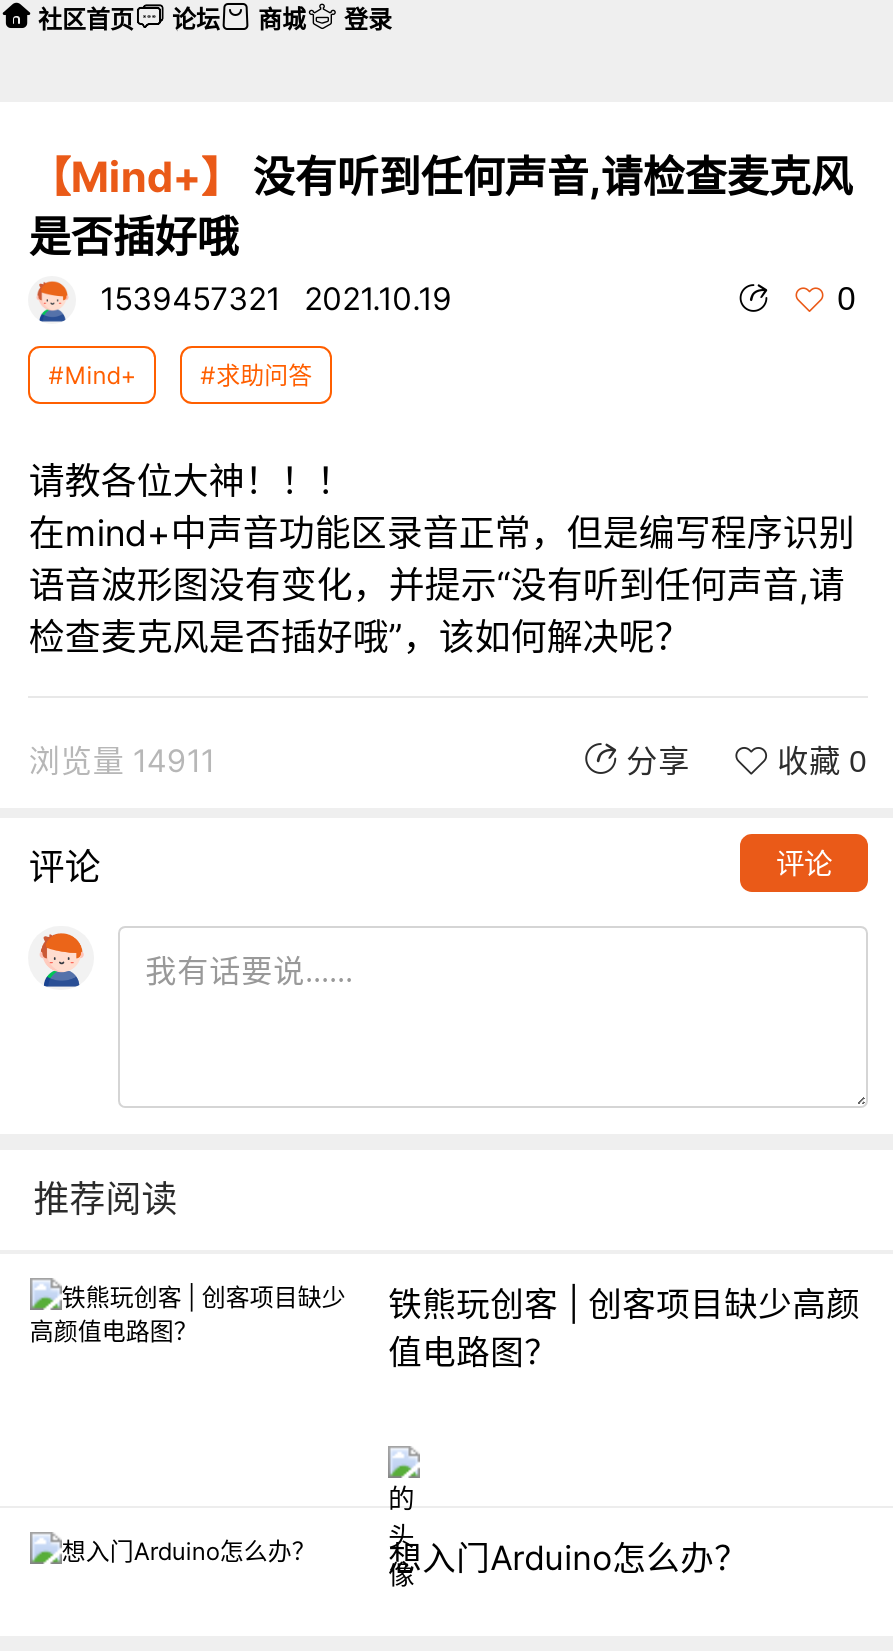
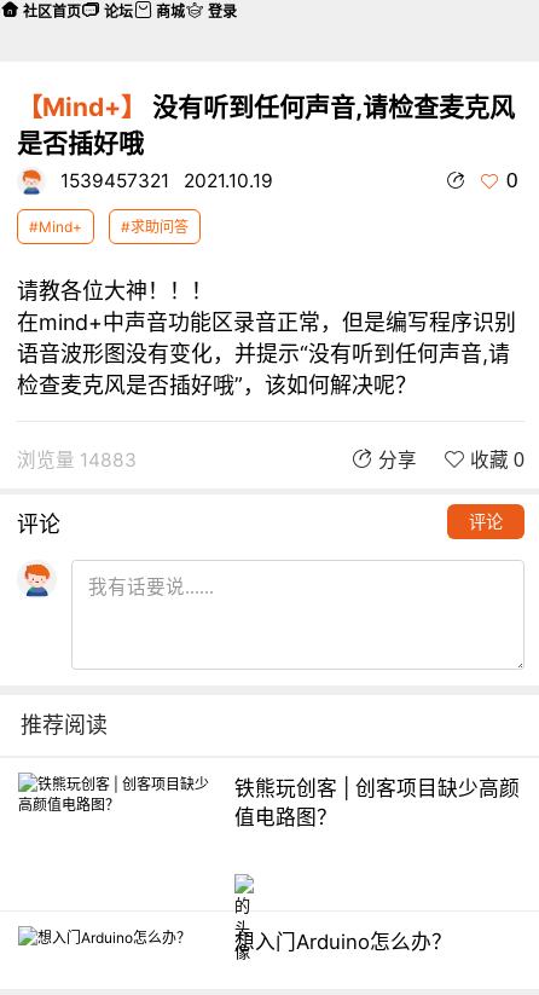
- 浏览量 14911
+ 浏览量 14883
